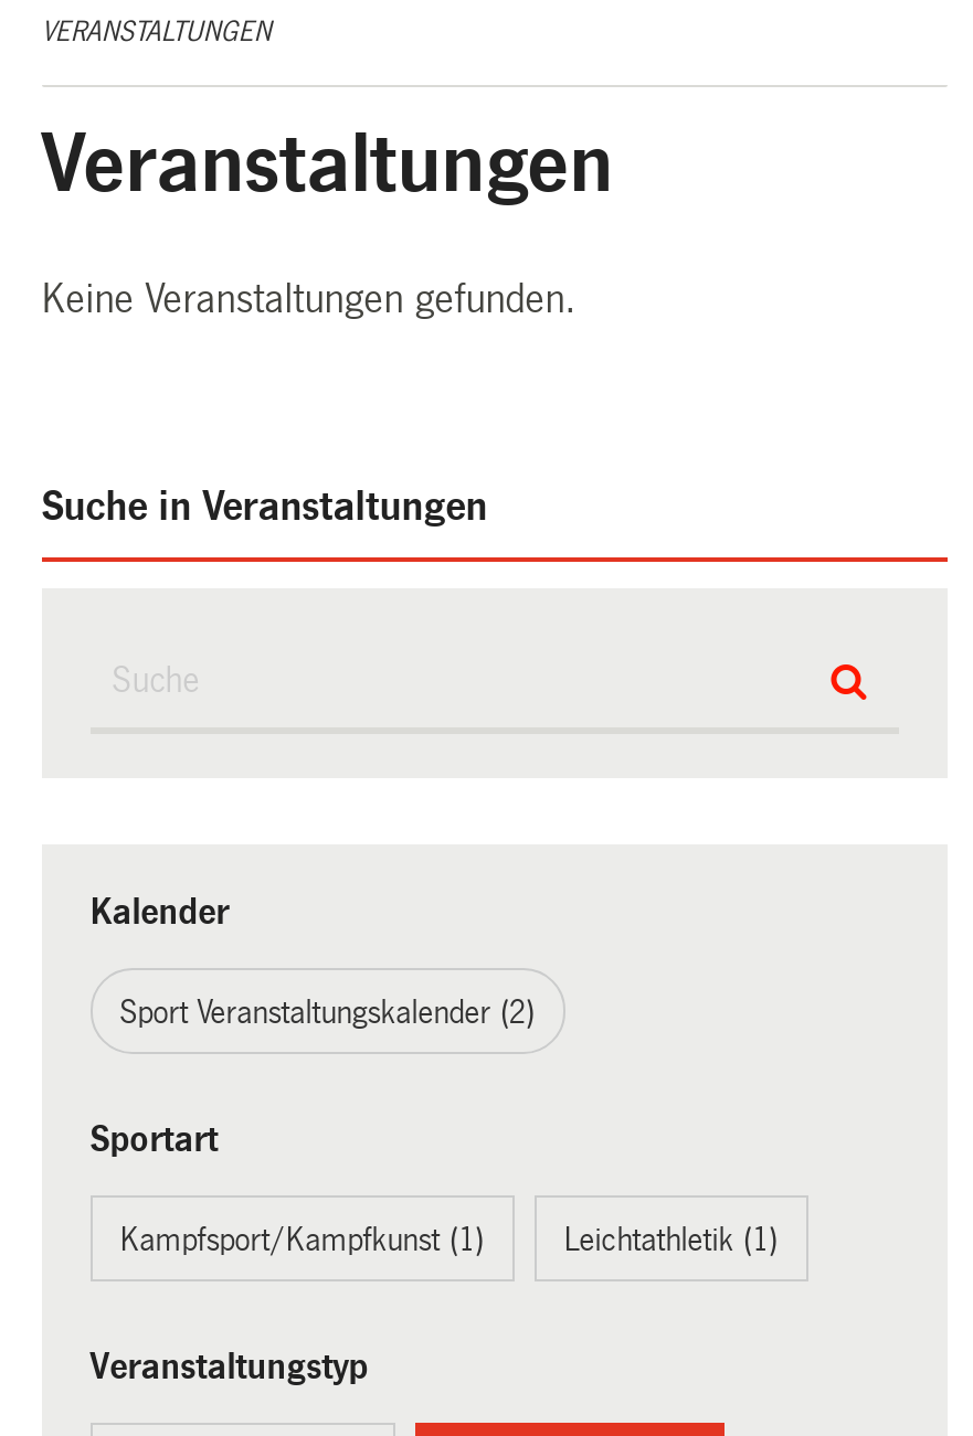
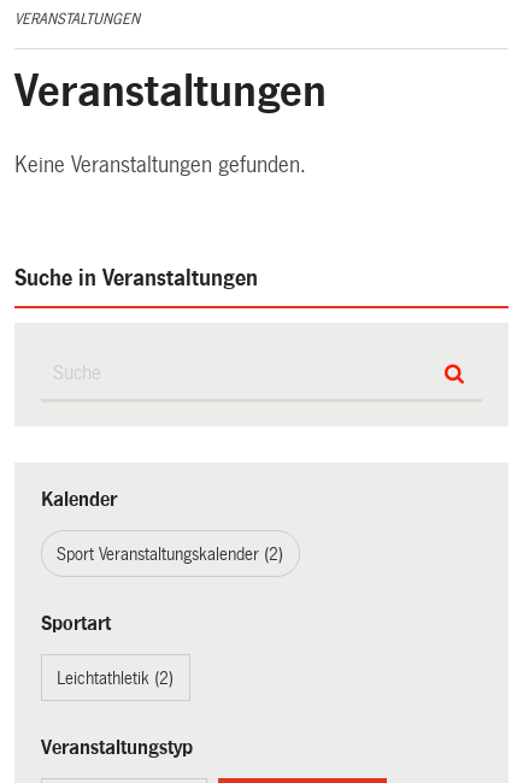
- Kampfsport/Kampfkunst (1)
- Leichtathletik (1)
+ Leichtathletik (2)
